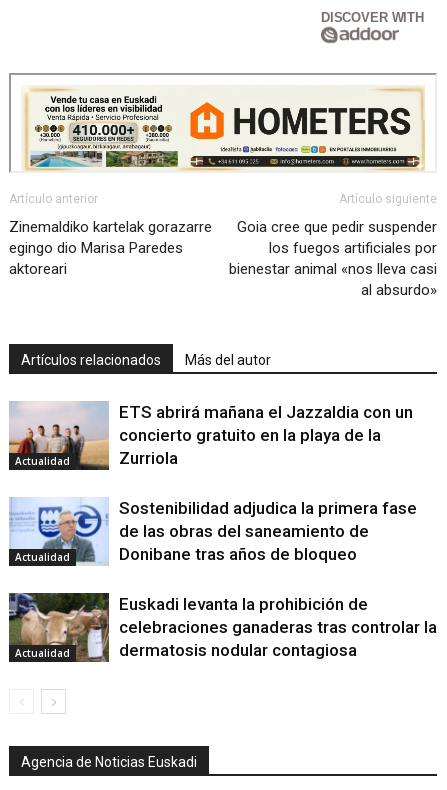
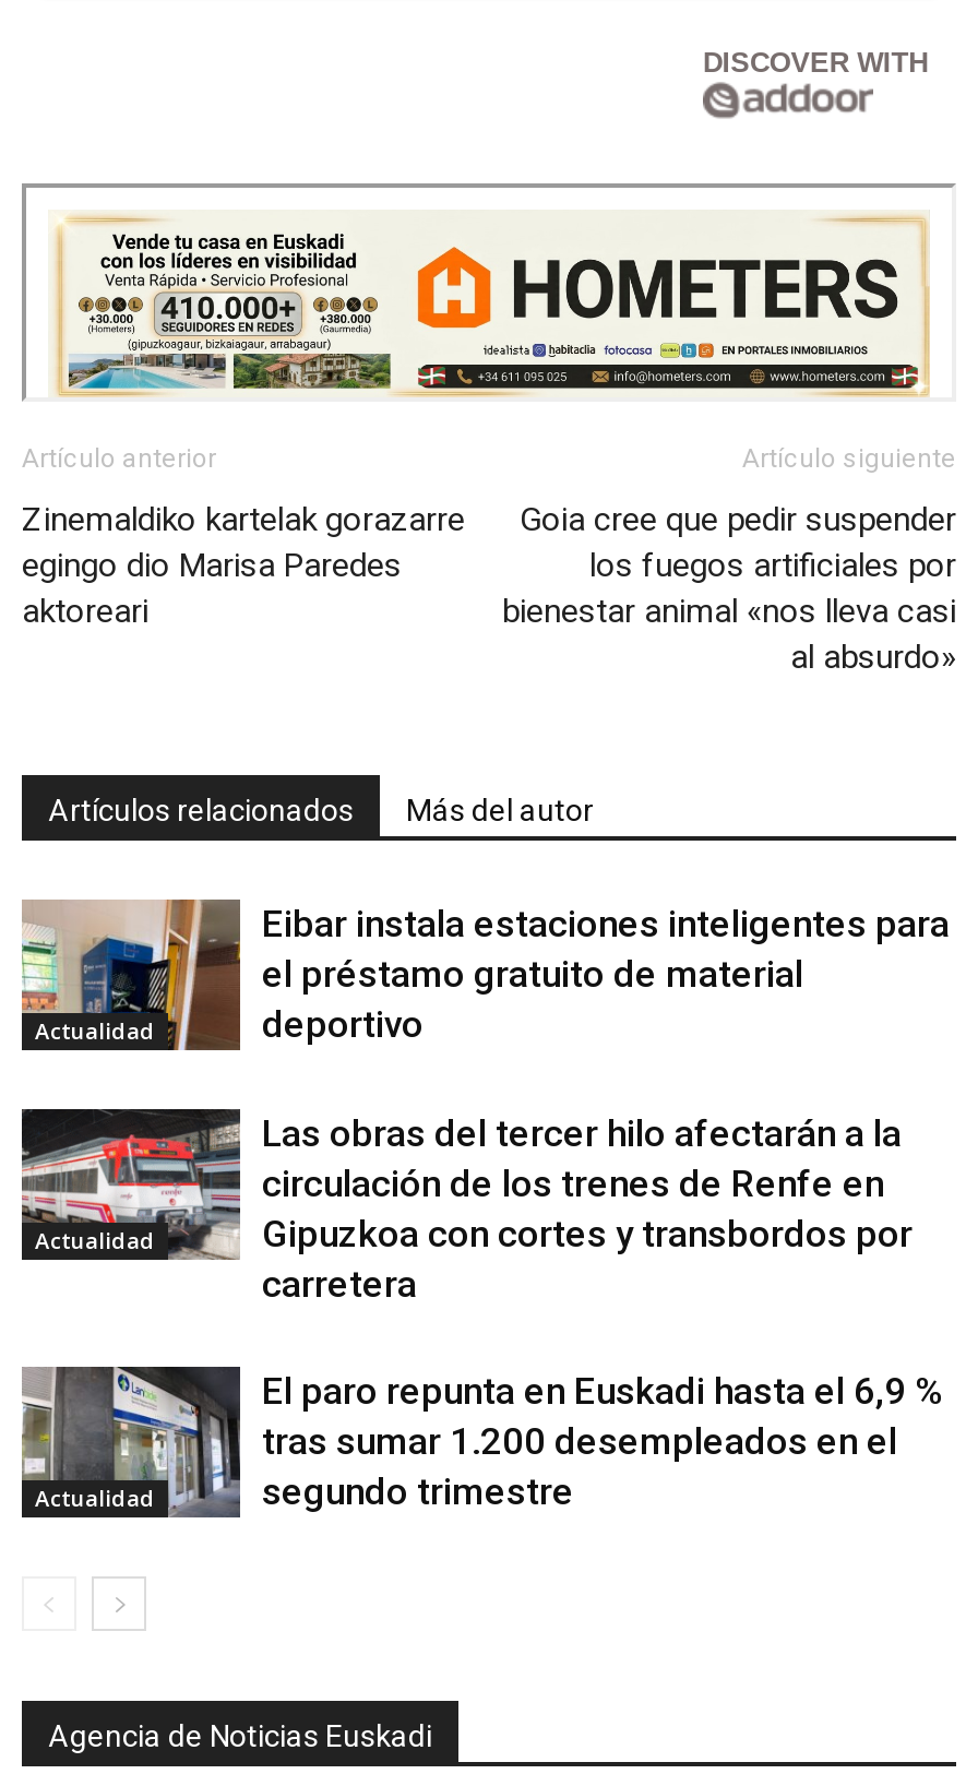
- [image]
- ETS abrirá mañana el Jazzaldia con un
- concierto gratuito en la playa de la
- Zurriola
+ [image]
+ Eibar instala estaciones inteligentes para
+ el préstamo gratuito de material
+ deportivo

- [image]
- Sostenibilidad adjudica la primera fase
- de las obras del saneamiento de
- Donibane tras años de bloqueo
+ [image]
+ Las obras del tercer hilo afectarán a la
+ circulación de los trenes de Renfe en
+ Gipuzkoa con cortes y transbordos por
+ carretera

- [image]
- Euskadi levanta la prohibición de
- celebraciones ganaderas tras controlar la
- dermatosis nodular contagiosa
+ [image]
+ El paro repunta en Euskadi hasta el 6,9 %
+ tras sumar 1.200 desempleados en el
+ segundo trimestre
